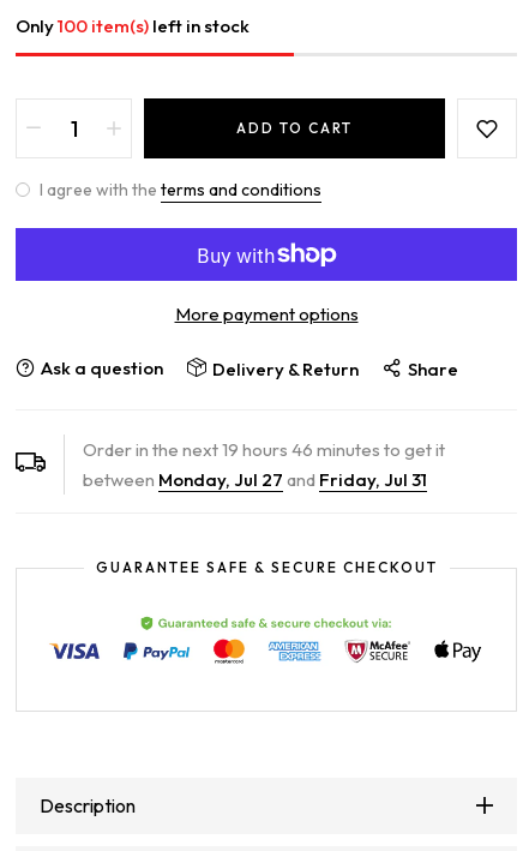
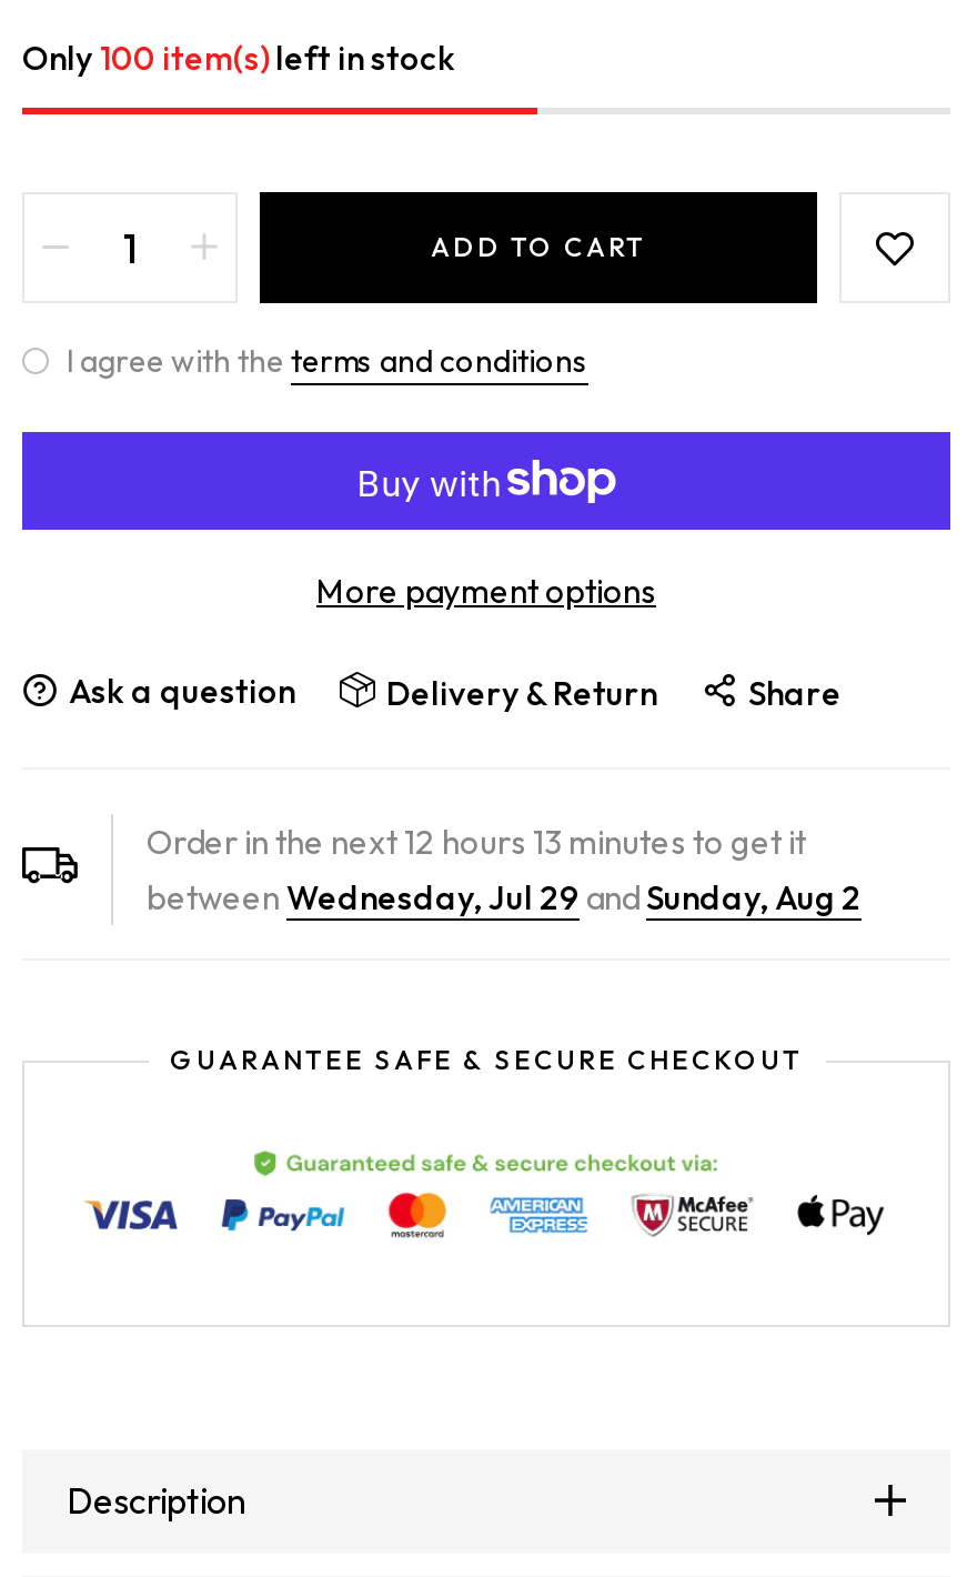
- Order in the next 19 hours 46 minutes to get it
+ Order in the next 12 hours 13 minutes to get it

- between Monday, Jul 27 and Friday, Jul 31
+ between Wednesday, Jul 29 and Sunday, Aug 2
